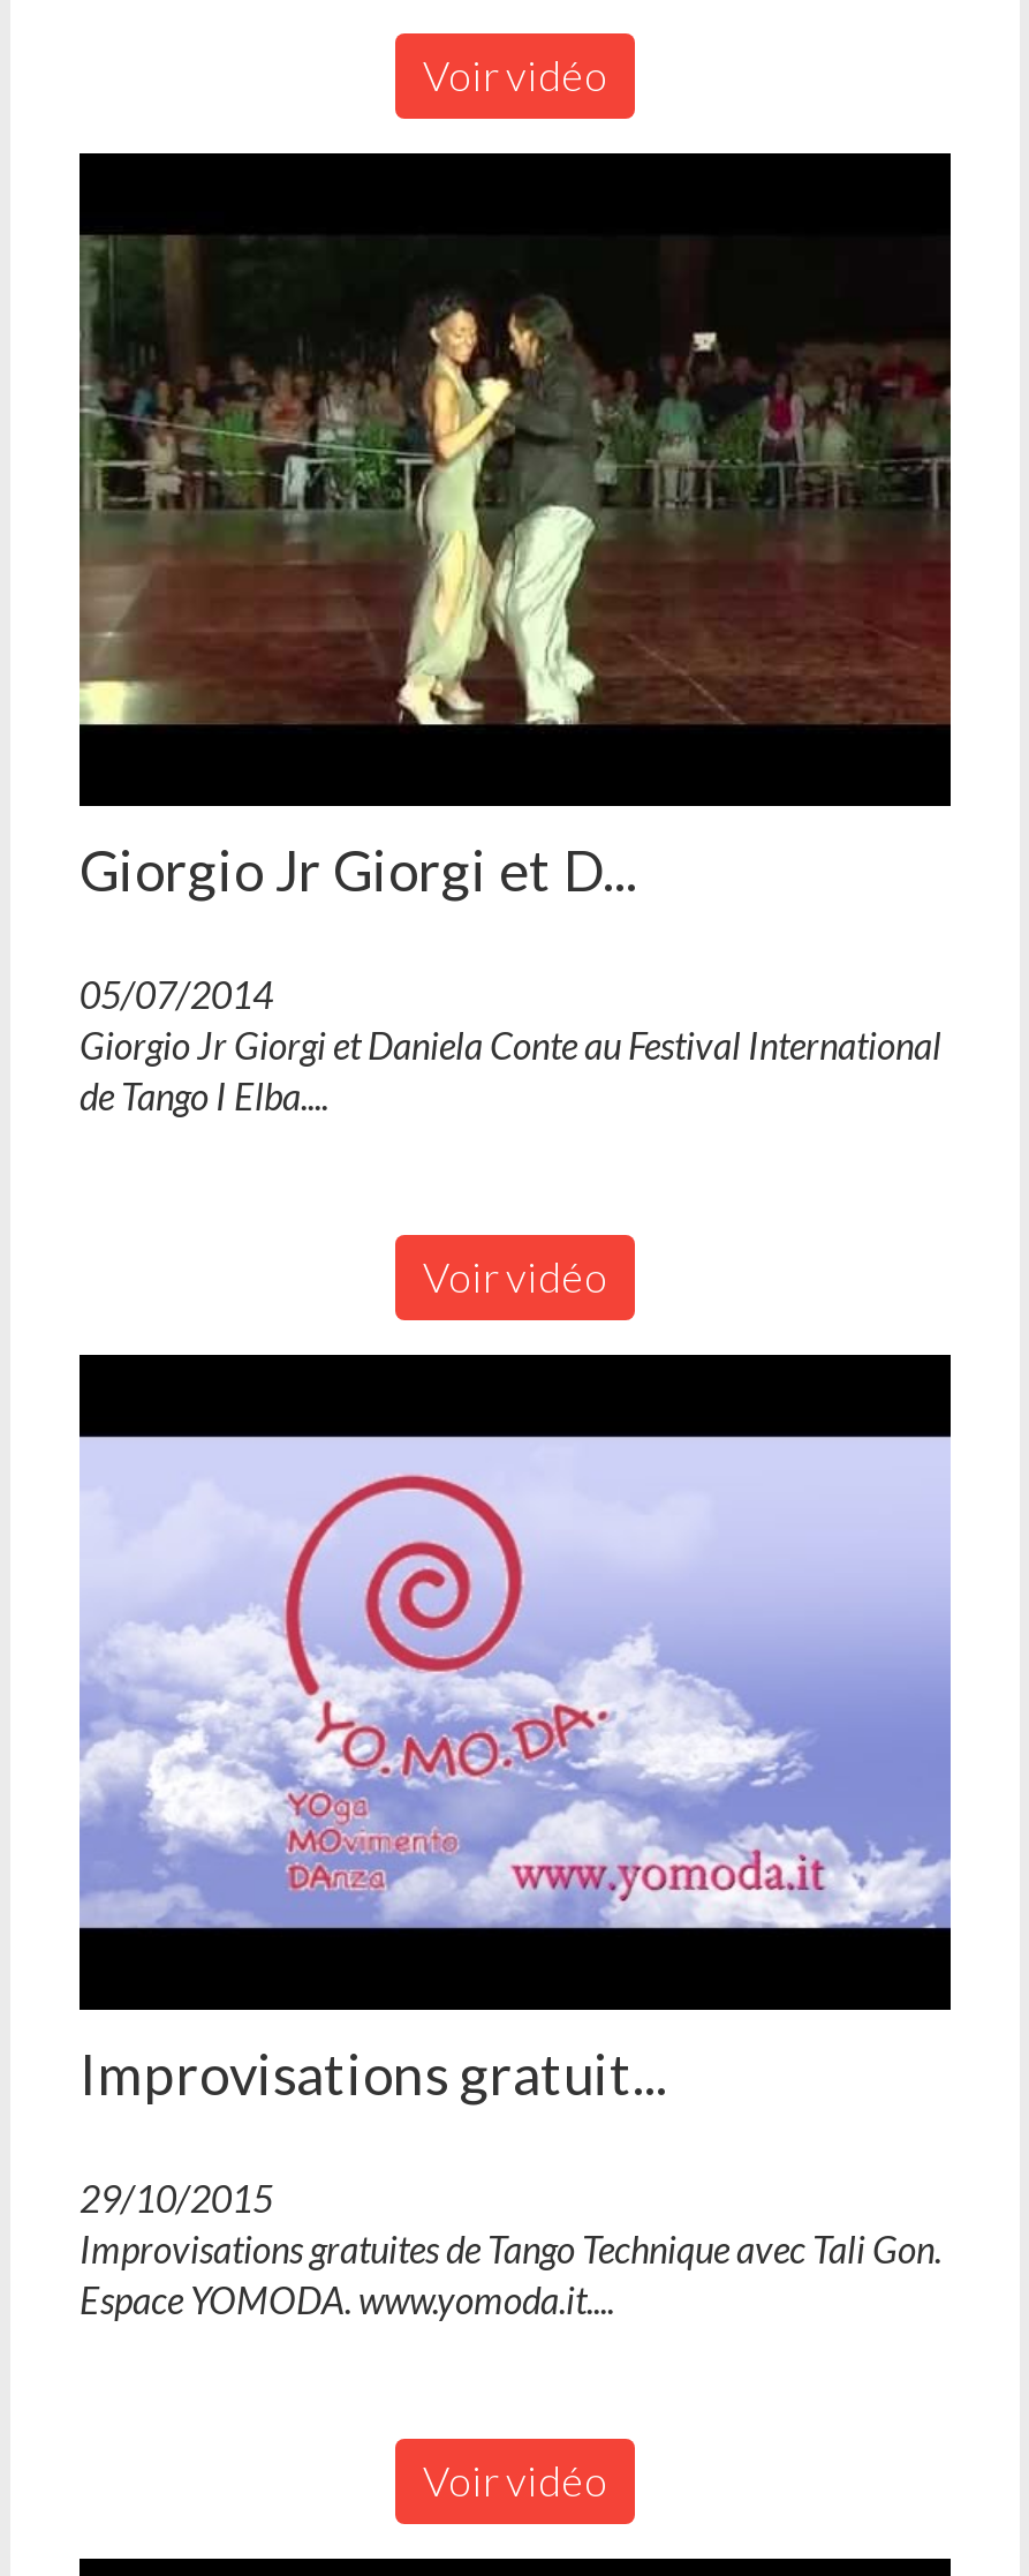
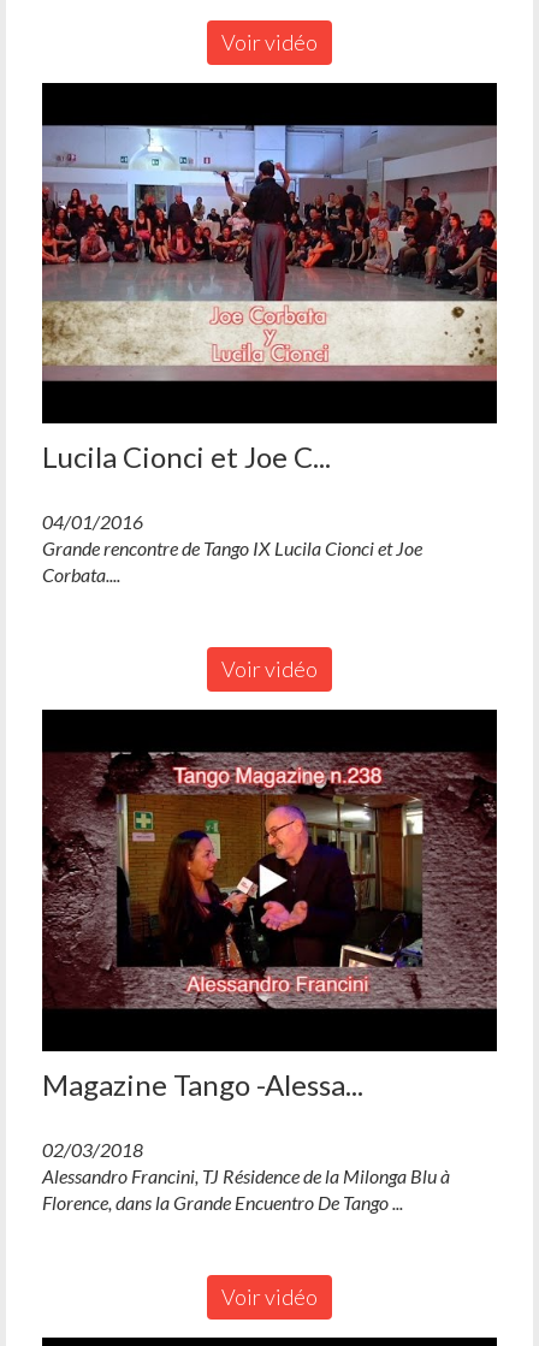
- [image]
+ [image]

- Giorgio Jr Giorgi et D...
+ Lucila Cionci et Joe C...

- 05/07/2014
- Giorgio Jr Giorgi et Daniela Conte au Festival International
- de Tango I Elba....
+ 04/01/2016
+ Grande rencontre de Tango IX Lucila Cionci et Joe
+ Corbata....

- [image]
+ [image]

- Improvisations gratuit...
+ Magazine Tango -Alessa...

- 29/10/2015
- Improvisations gratuites de Tango Technique avec Tali Gon.
- Espace YOMODA. www.yomoda.it....
+ 02/03/2018
+ Alessandro Francini, TJ Résidence de la Milonga Blu à
+ Florence, dans la Grande Encuentro De Tango ...
